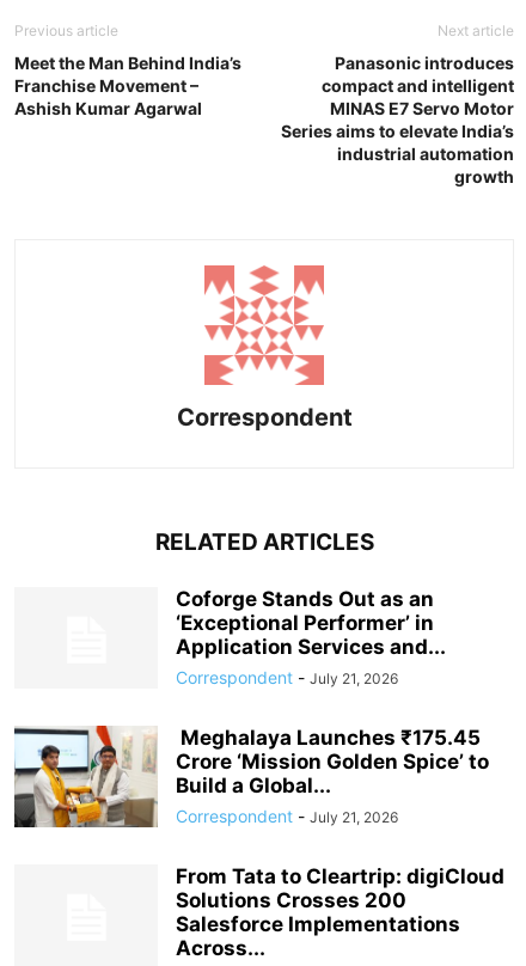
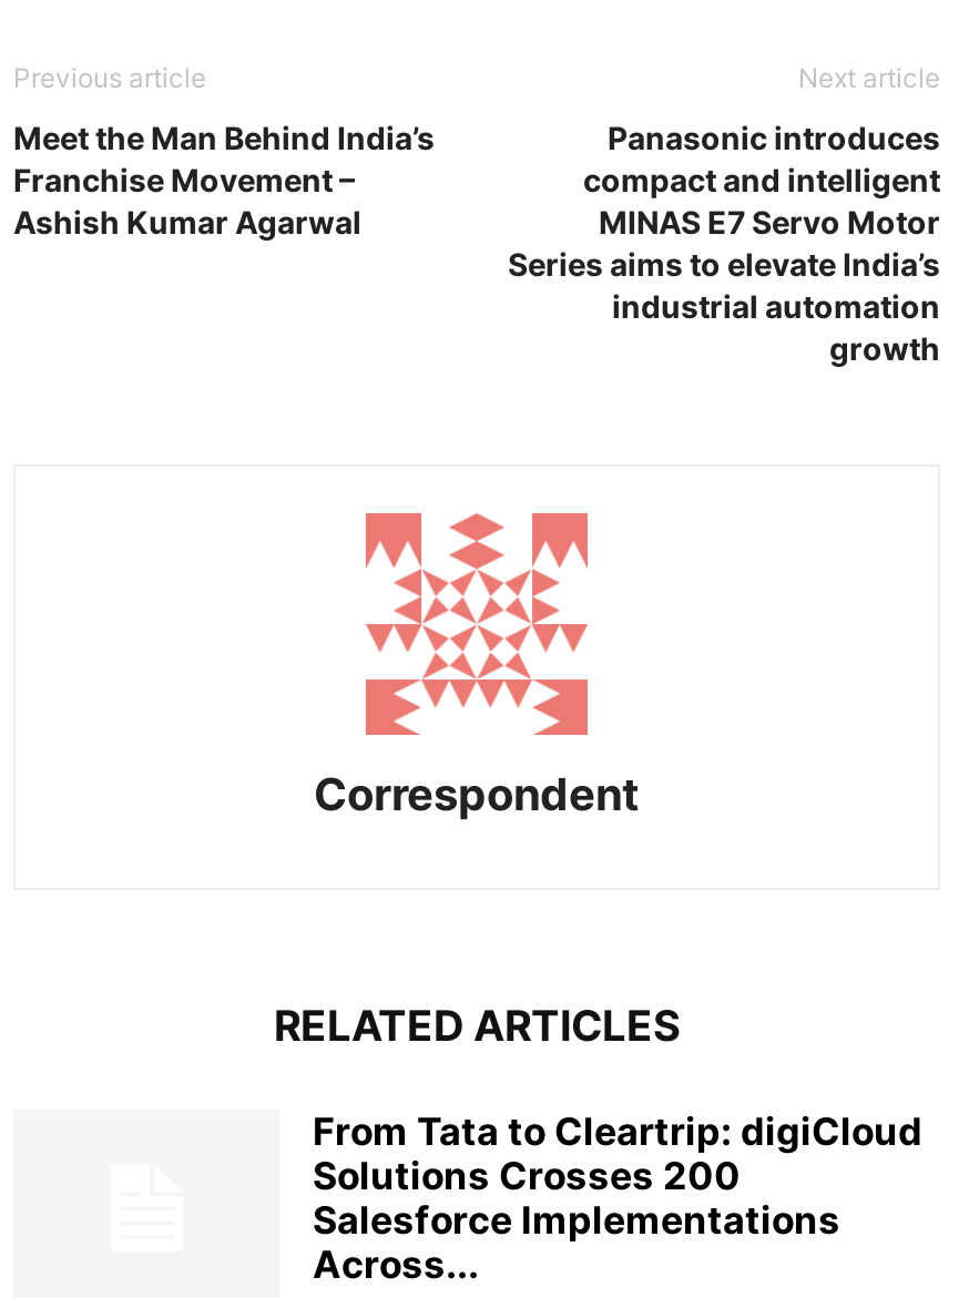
- [image]
- Coforge Stands Out as an
- ‘Exceptional Performer’ in
- Application Services and...
- Correspondent - July 21, 2026
- Meghalaya Launches ₹175.45
- Crore ‘Mission Golden Spice’ to
- Build a Global...
- Correspondent - July 21, 2026
